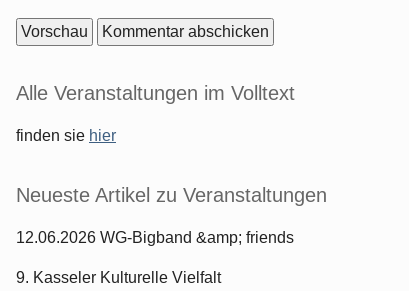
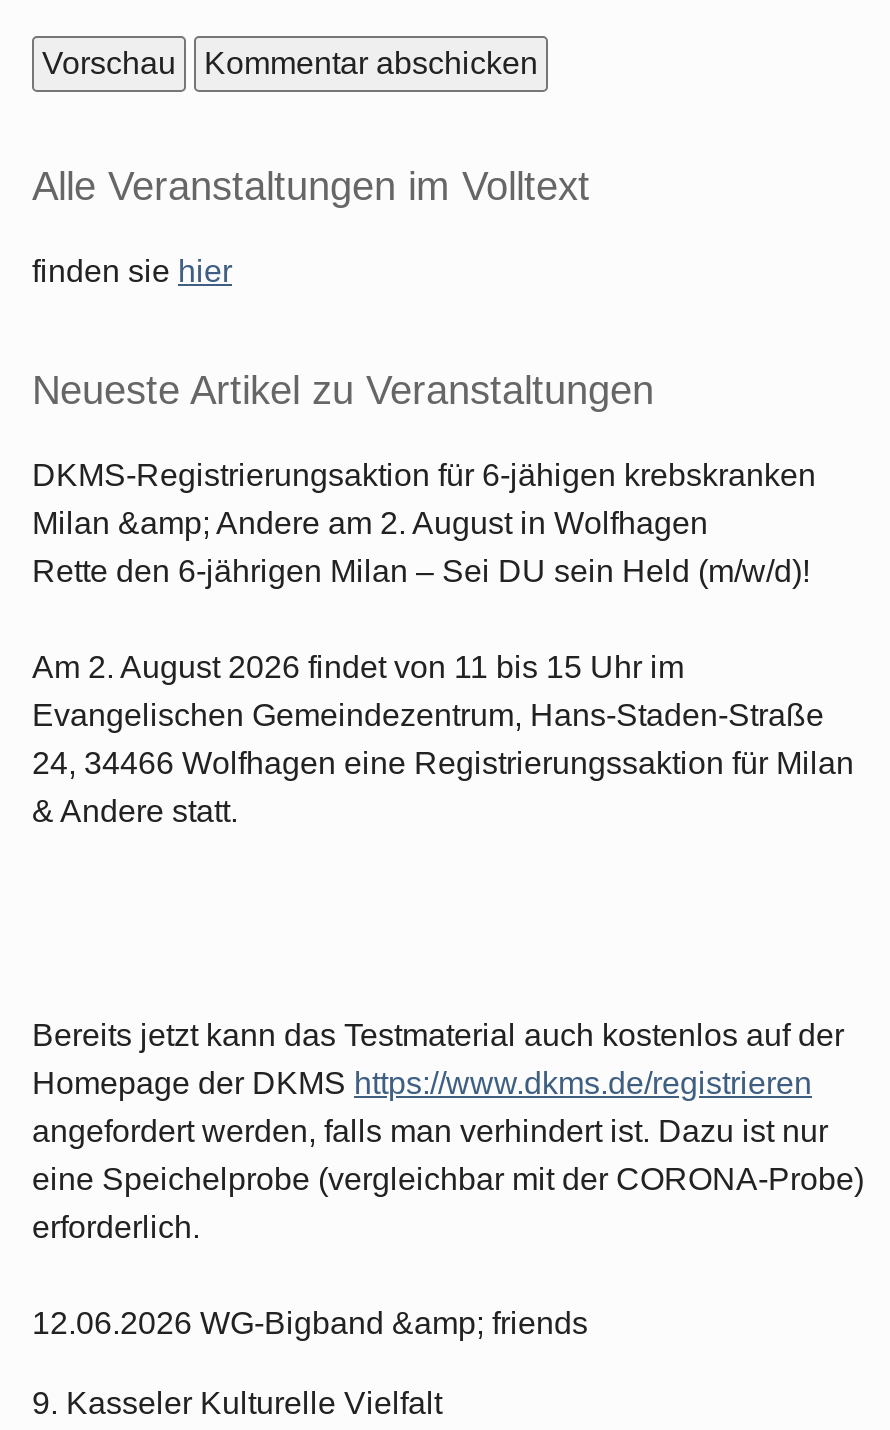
+ DKMS-Registrierungsaktion für 6-jähigen krebskranken
+ Milan &amp; Andere am 2. August in Wolfhagen
+ Rette den 6-jährigen Milan – Sei DU sein Held (m/w/d)!
+ Am 2. August 2026 findet von 11 bis 15 Uhr im
+ Evangelischen Gemeindezentrum, Hans-Staden-Straße
+ 24, 34466 Wolfhagen eine Registrierungssaktion für Milan
+ & Andere statt.

+ Bereits jetzt kann das Testmaterial auch kostenlos auf der
+ Homepage der DKMS https://www.dkms.de/registrieren
+ angefordert werden, falls man verhindert ist. Dazu ist nur
+ eine Speichelprobe (vergleichbar mit der CORONA-Probe)
+ erforderlich.
